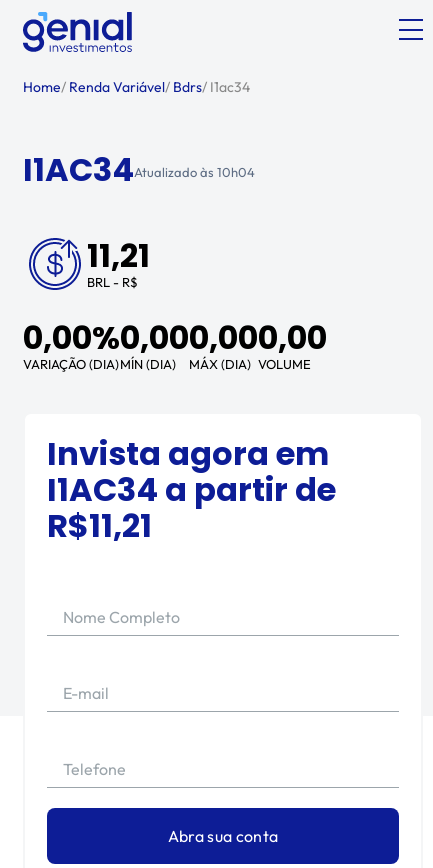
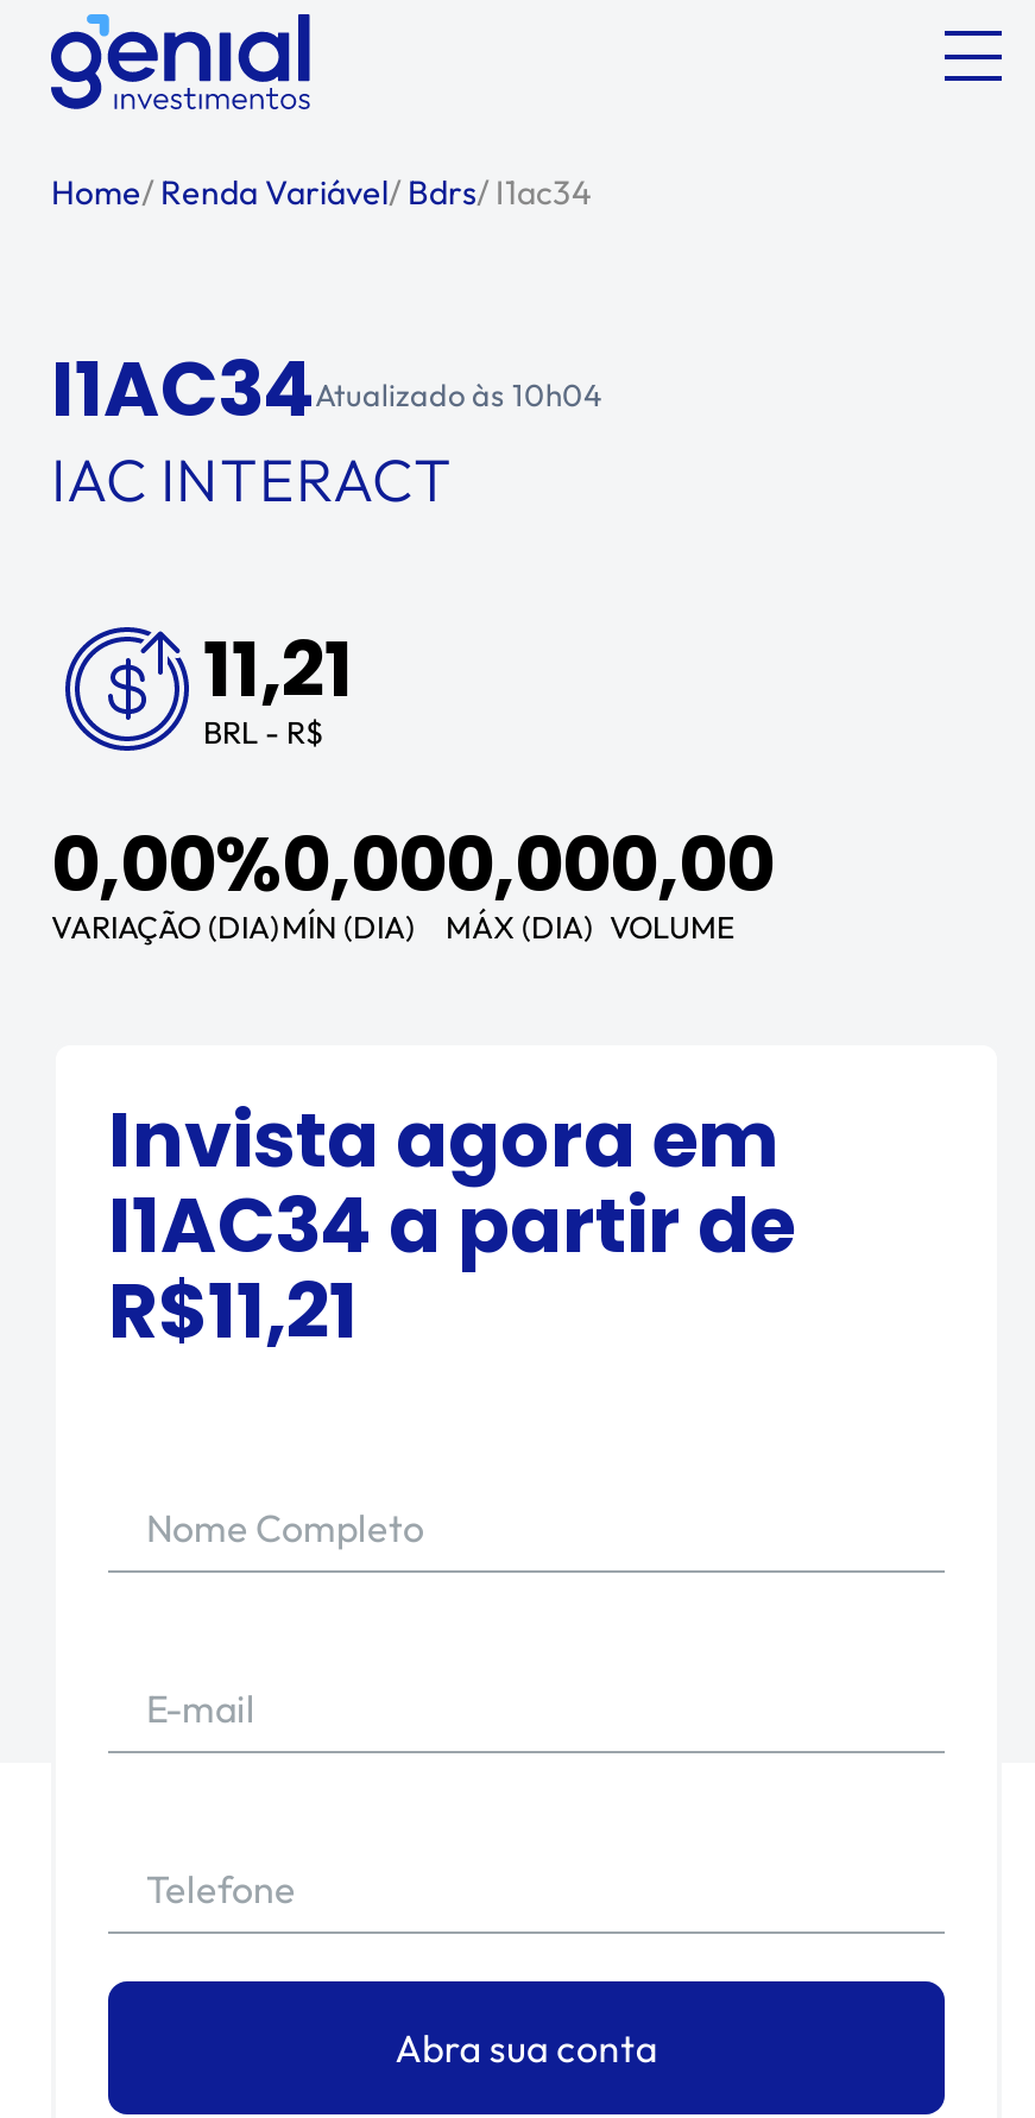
+ IAC INTERACT
